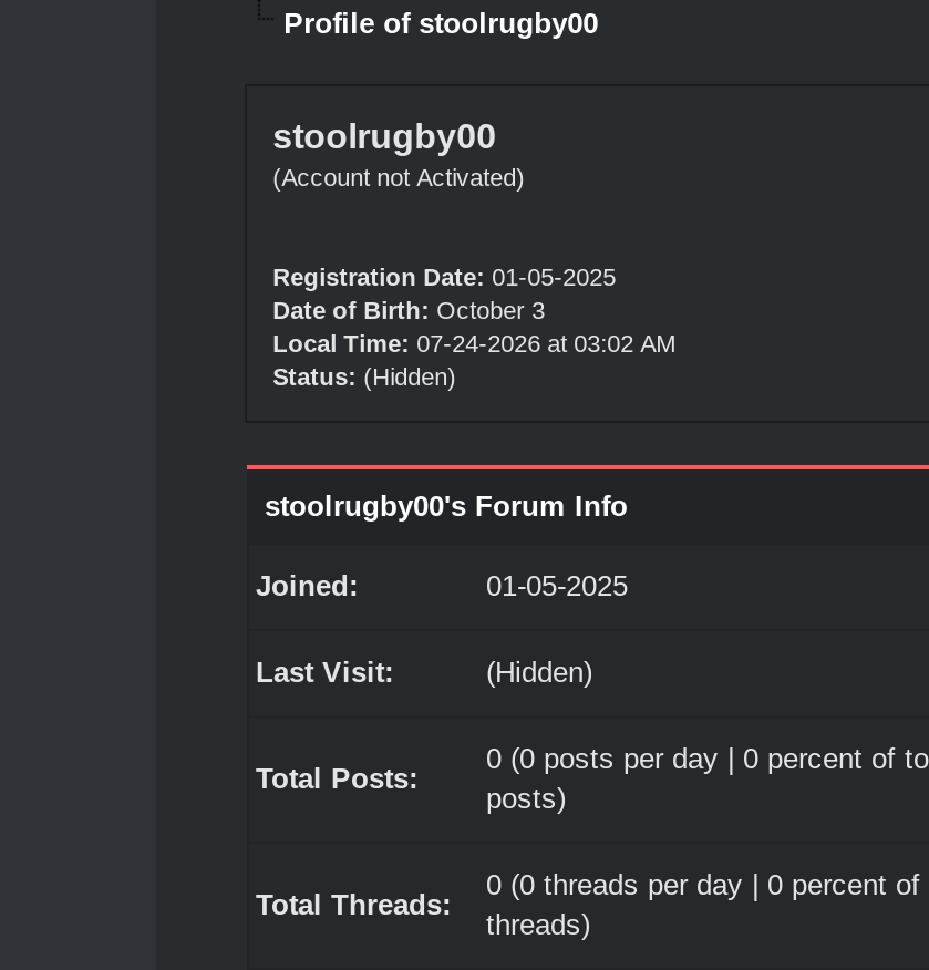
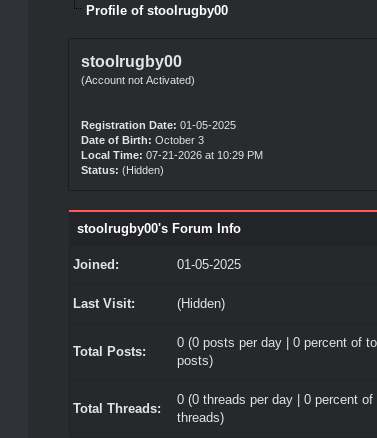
- Local Time: 07-24-2026 at 03:02 AM
+ Local Time: 07-21-2026 at 10:29 PM
